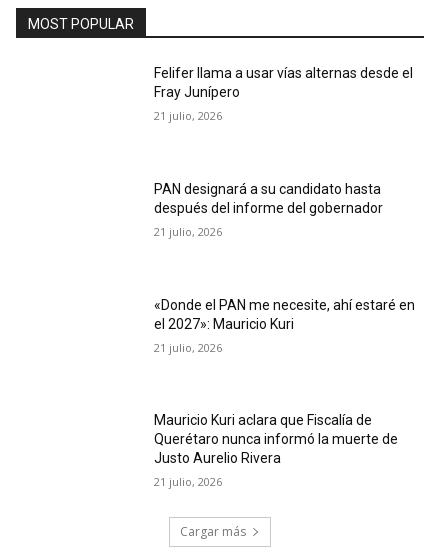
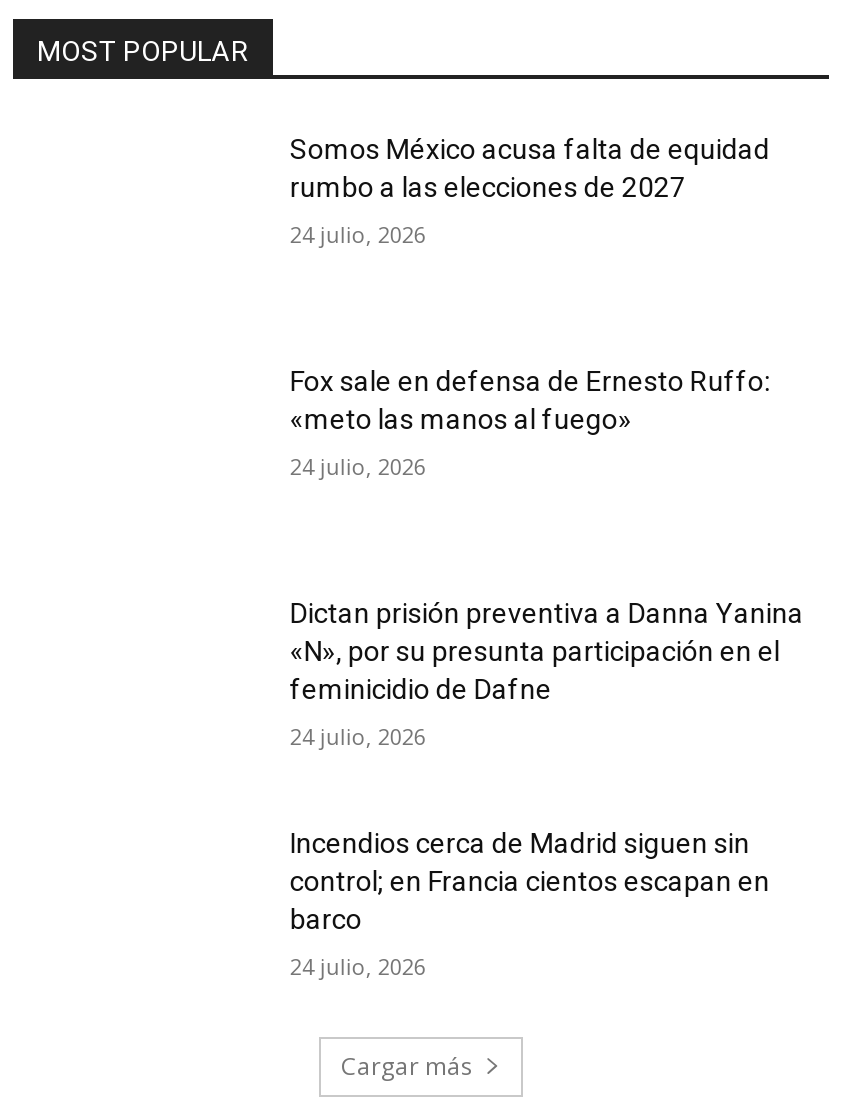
- Felifer llama a usar vías alternas desde el
- Fray Junípero
+ Somos México acusa falta de equidad
+ rumbo a las elecciones de 2027

- 21 julio, 2026
+ 24 julio, 2026

- PAN designará a su candidato hasta
- después del informe del gobernador
+ Fox sale en defensa de Ernesto Ruffo:
+ «meto las manos al fuego»

- 21 julio, 2026
+ 24 julio, 2026

- «Donde el PAN me necesite, ahí estaré en
- el 2027»: Mauricio Kuri
+ Dictan prisión preventiva a Danna Yanina
+ «N», por su presunta participación en el
+ feminicidio de Dafne

- 21 julio, 2026
+ 24 julio, 2026

- Mauricio Kuri aclara que Fiscalía de
- Querétaro nunca informó la muerte de
- Justo Aurelio Rivera
+ Incendios cerca de Madrid siguen sin
+ control; en Francia cientos escapan en
+ barco

- 21 julio, 2026
+ 24 julio, 2026
